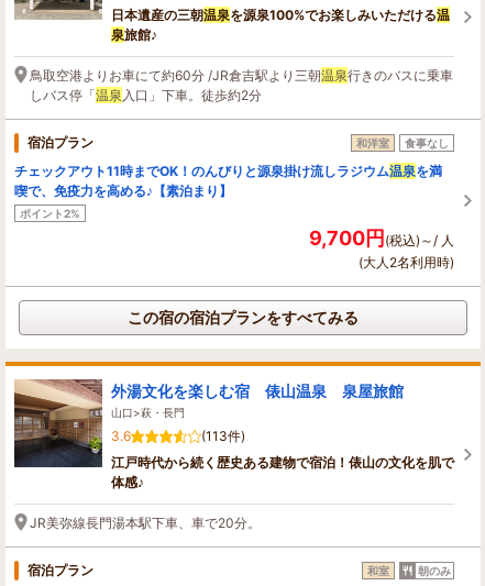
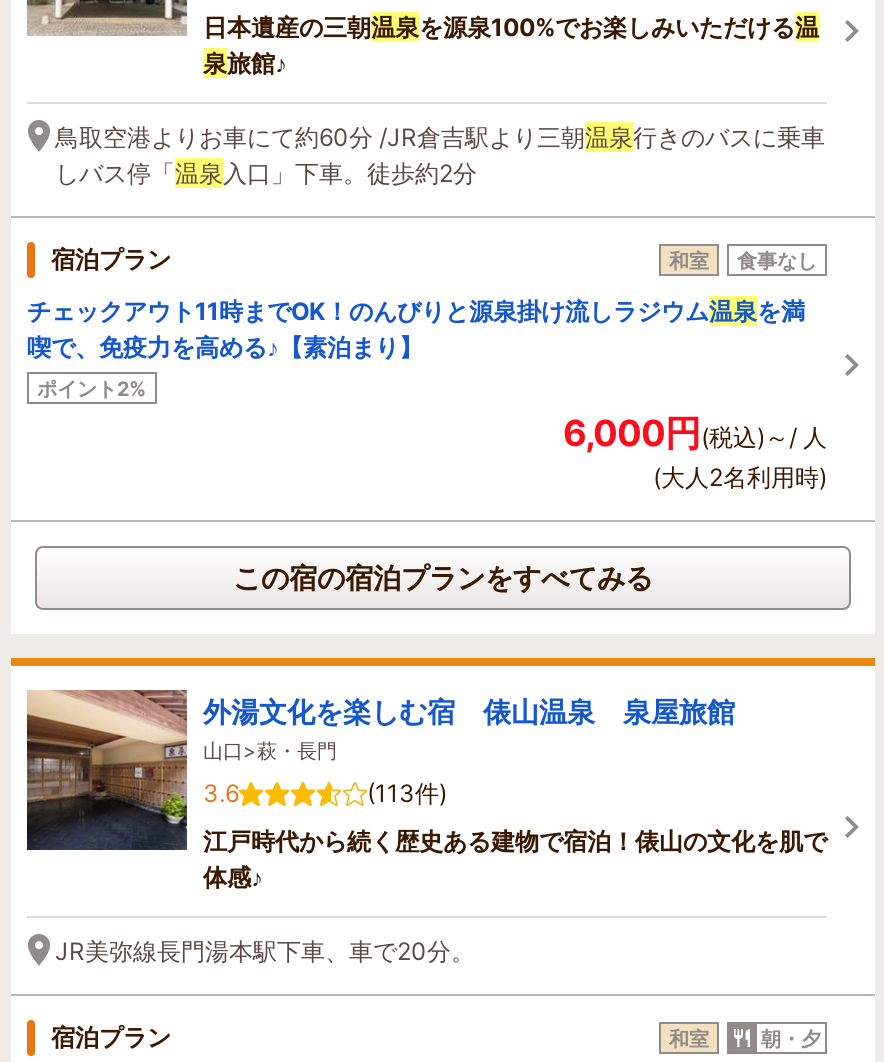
- 和洋室
+ 和室

- 9,700円(税込)～/ 人
+ 6,000円(税込)～/ 人

- 朝のみ
+ 朝・夕
